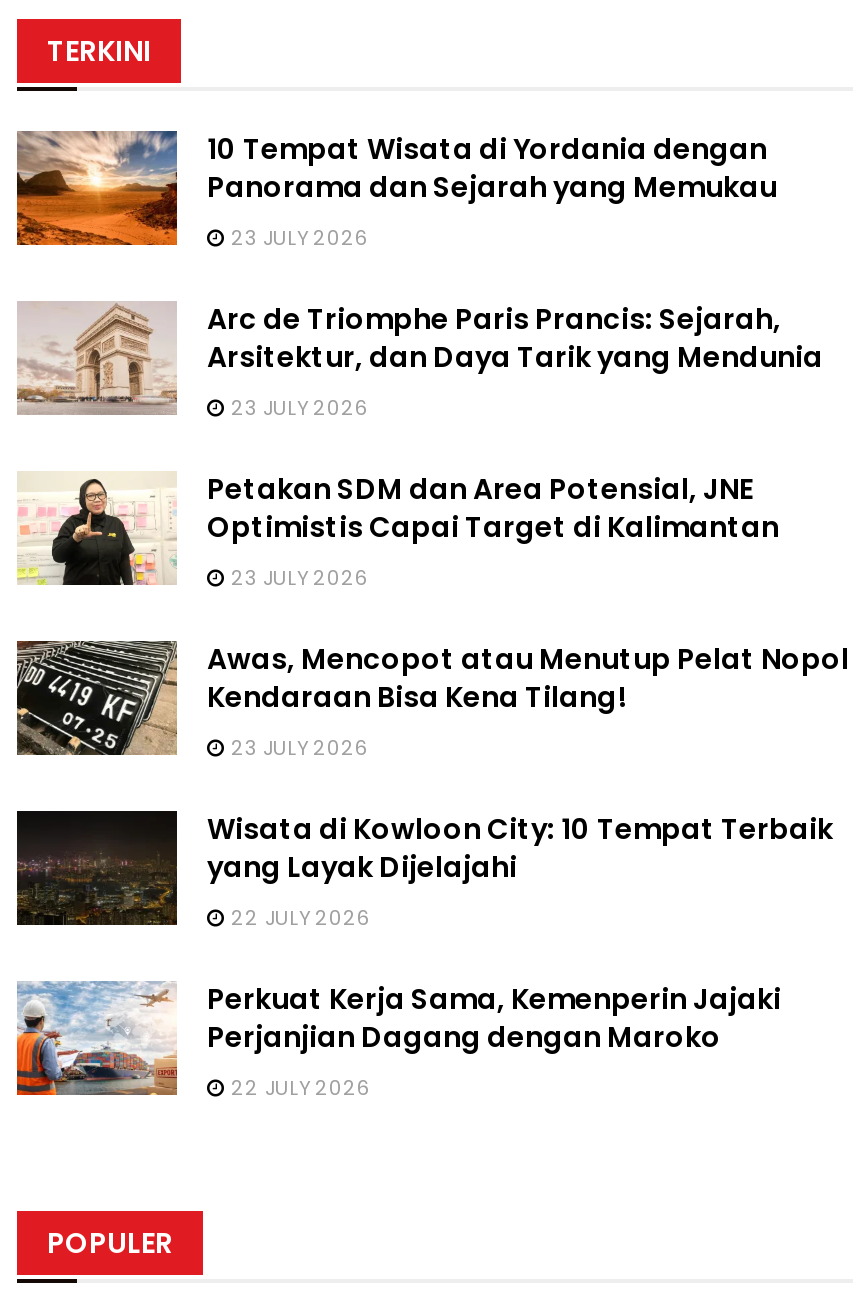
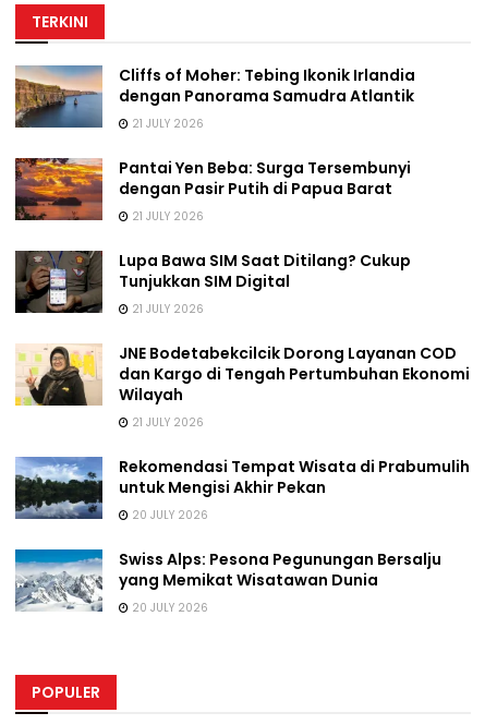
- [image]
- 10 Tempat Wisata di Yordania dengan
- Panorama dan Sejarah yang Memukau
- 23 JULY 2026
+ [image]
+ Cliffs of Moher: Tebing Ikonik Irlandia
+ dengan Panorama Samudra Atlantik
+ 21 JULY 2026

- [image]
- Arc de Triomphe Paris Prancis: Sejarah,
- Arsitektur, dan Daya Tarik yang Mendunia
- 23 JULY 2026
+ [image]
+ Pantai Yen Beba: Surga Tersembunyi
+ dengan Pasir Putih di Papua Barat
+ 21 JULY 2026

- [image]
- Petakan SDM dan Area Potensial, JNE
- Optimistis Capai Target di Kalimantan
- 23 JULY 2026
+ [image]
+ Lupa Bawa SIM Saat Ditilang? Cukup
+ Tunjukkan SIM Digital
+ 21 JULY 2026

- [image]
- Awas, Mencopot atau Menutup Pelat Nopol
- Kendaraan Bisa Kena Tilang!
- 23 JULY 2026
+ [image]
+ JNE Bodetabekcilcik Dorong Layanan COD
+ dan Kargo di Tengah Pertumbuhan Ekonomi
+ Wilayah
+ 21 JULY 2026

- [image]
- Wisata di Kowloon City: 10 Tempat Terbaik
- yang Layak Dijelajahi
- 22 JULY 2026
+ [image]
+ Rekomendasi Tempat Wisata di Prabumulih
+ untuk Mengisi Akhir Pekan
+ 20 JULY 2026

- [image]
- Perkuat Kerja Sama, Kemenperin Jajaki
- Perjanjian Dagang dengan Maroko
- 22 JULY 2026
+ [image]
+ Swiss Alps: Pesona Pegunungan Bersalju
+ yang Memikat Wisatawan Dunia
+ 20 JULY 2026
